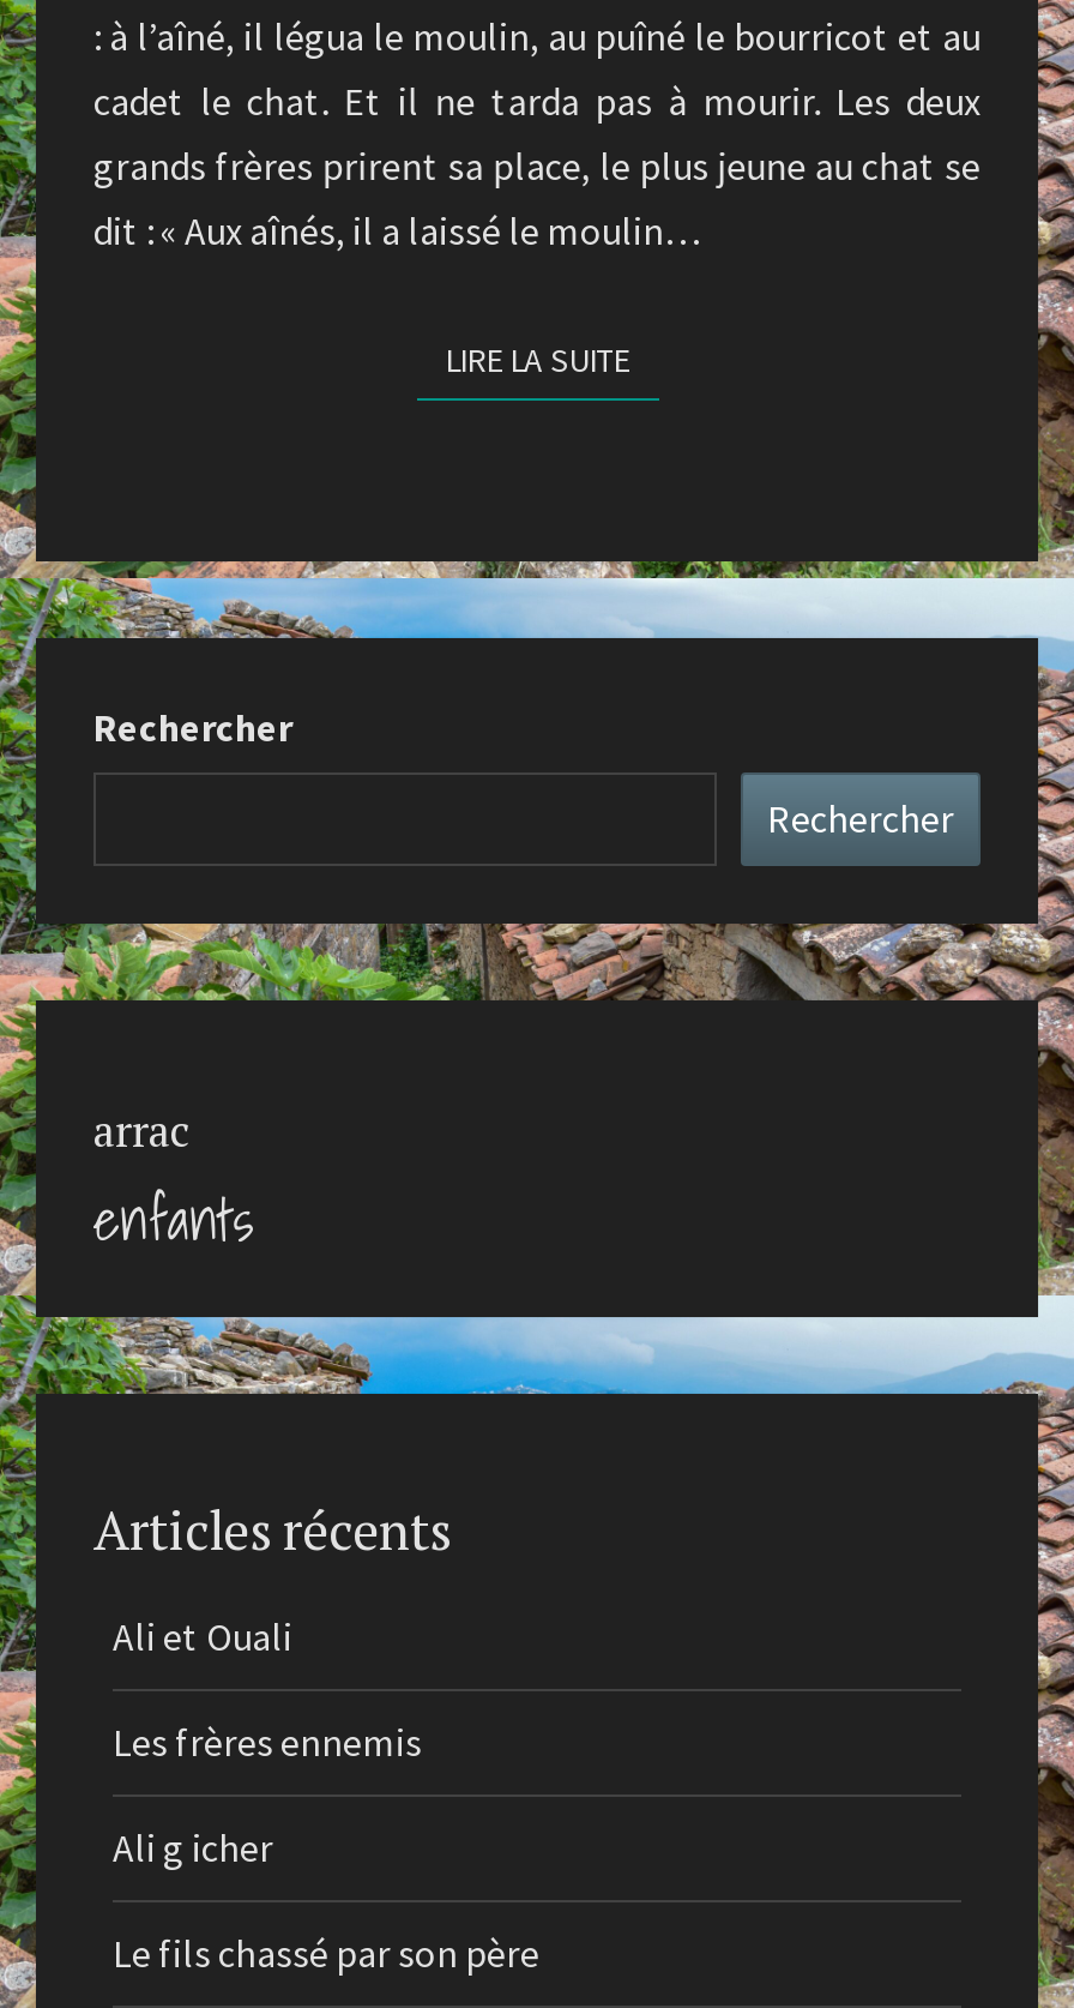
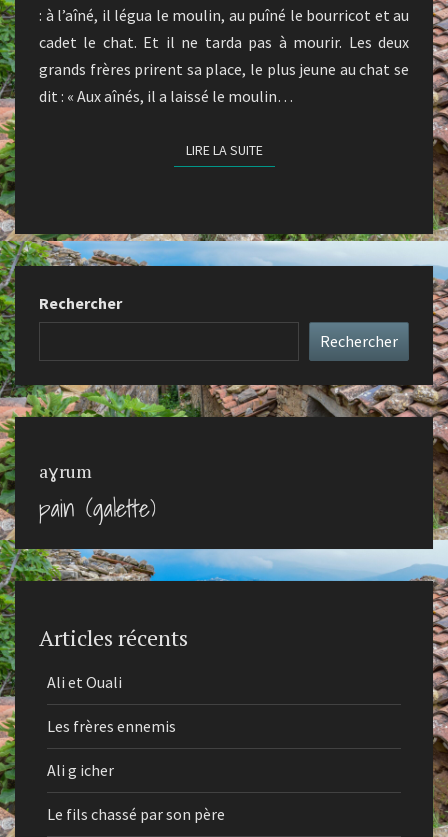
- arrac
- enfants
+ aɣrum
+ pain (galette)
